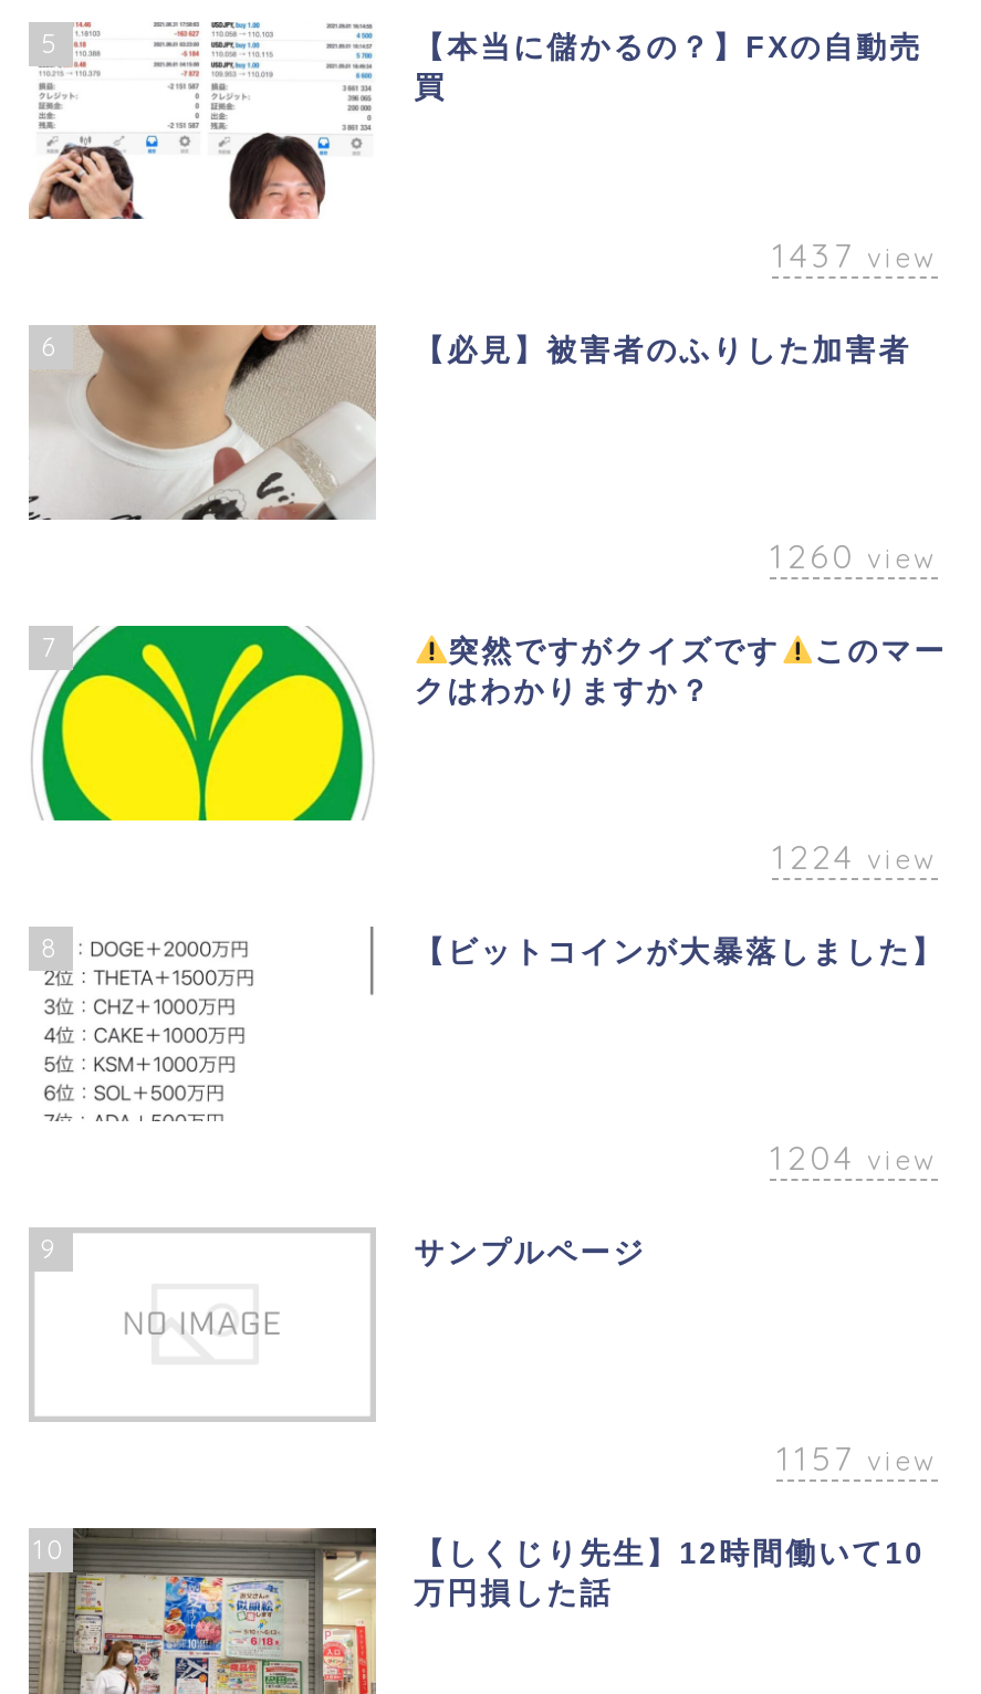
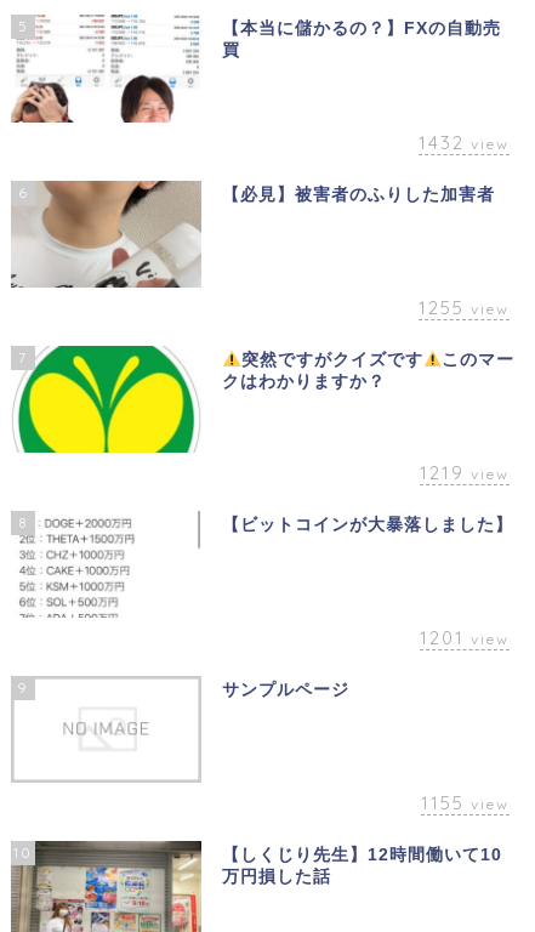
- 1437 view
+ 1432 view

- 1260 view
+ 1255 view

- 1224 view
+ 1219 view

- 1204 view
+ 1201 view

- 1157 view
+ 1155 view
